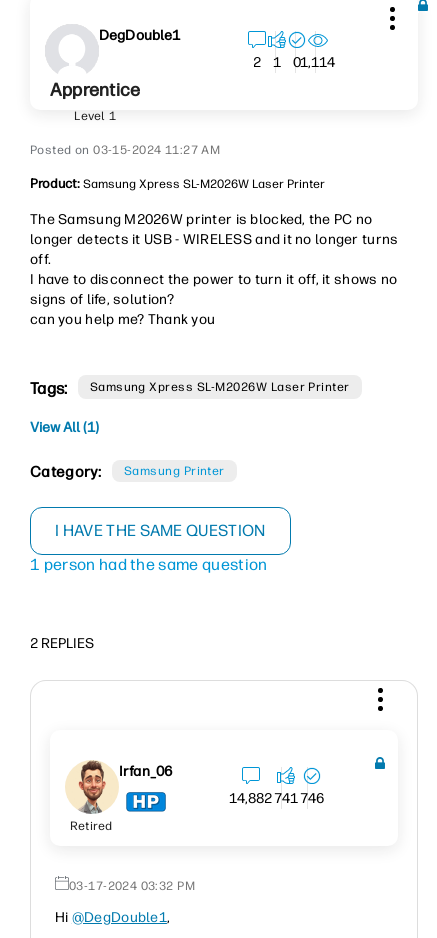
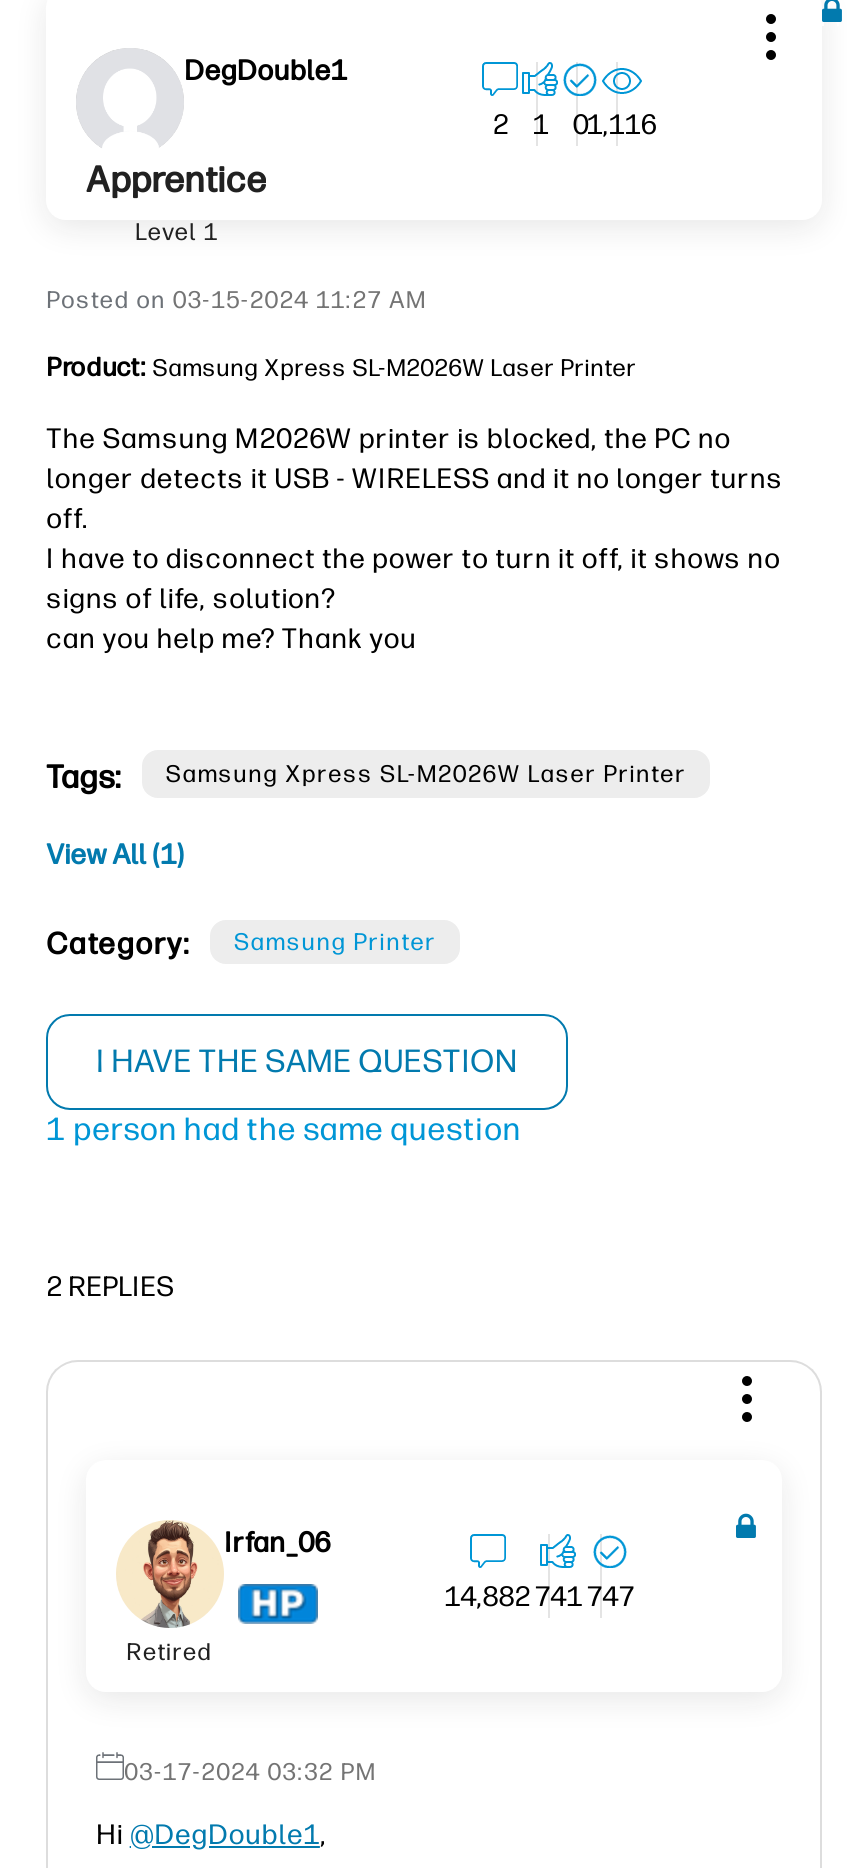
- 2 1 01,114
+ 2 1 01,116

- 14,882 741 746
+ 14,882 741 747
